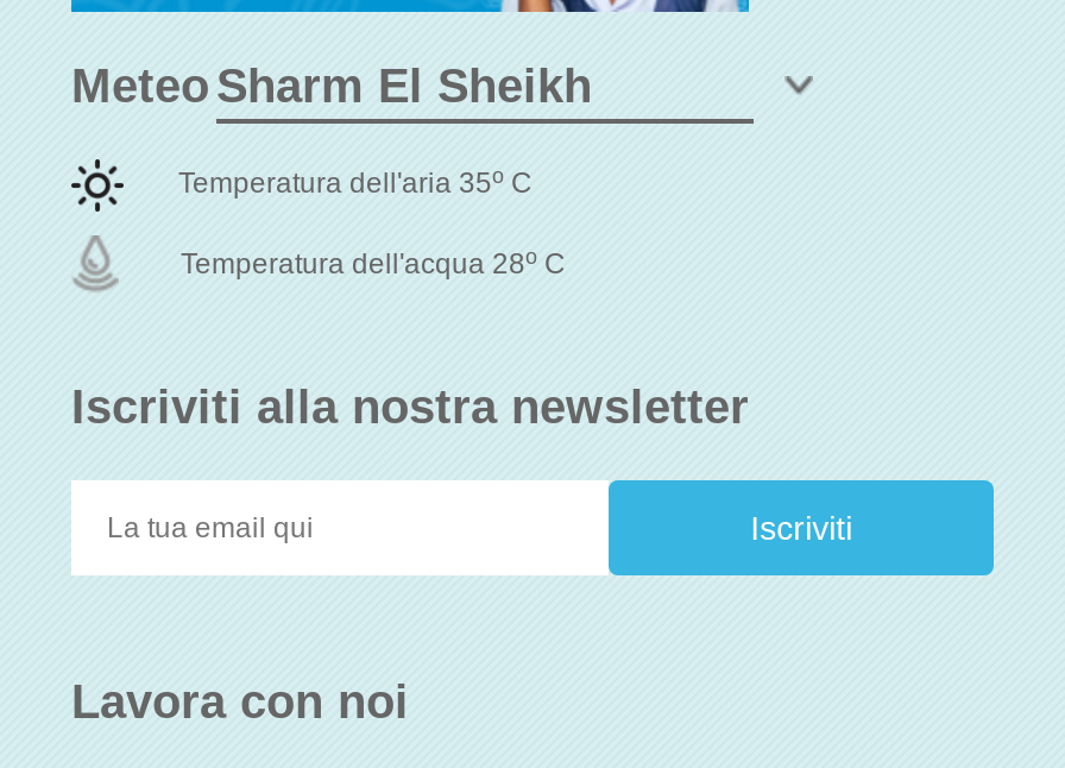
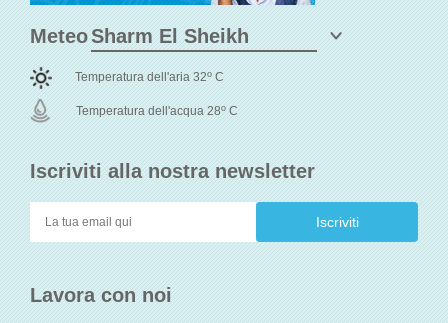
- Temperatura dell'aria 35o C
+ Temperatura dell'aria 32o C
